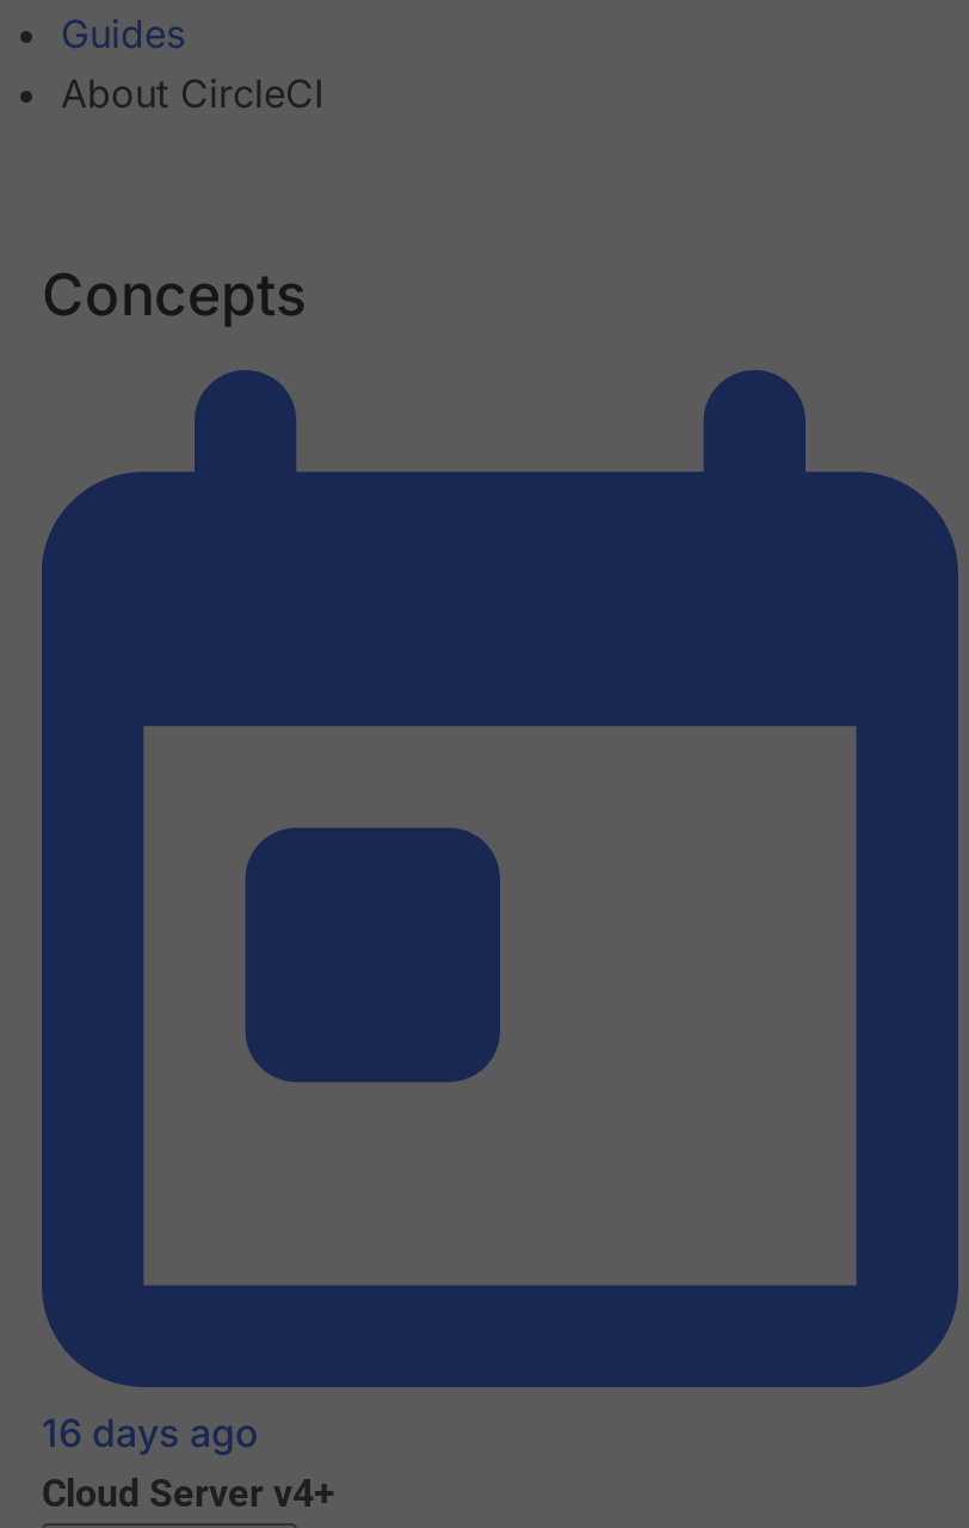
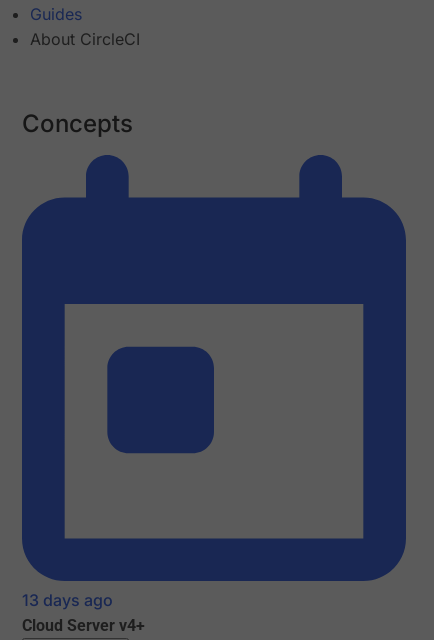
- 16 days ago
+ 13 days ago
